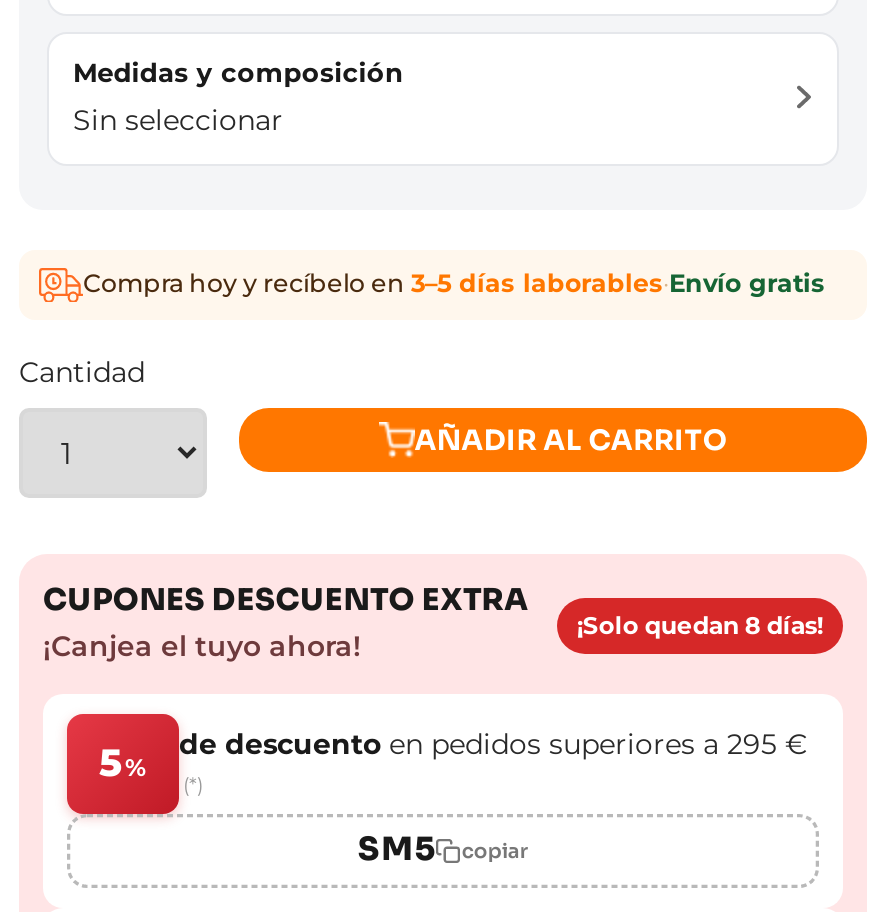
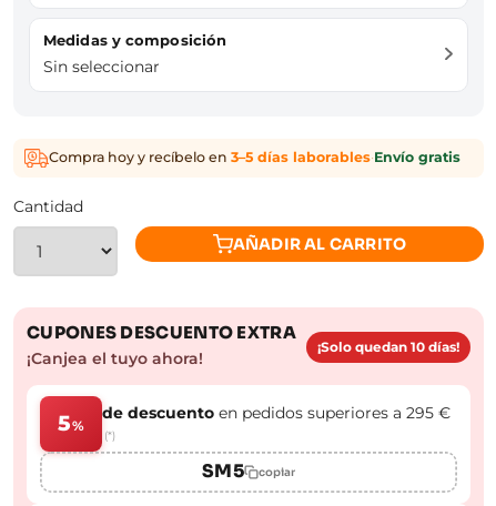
- ¡Solo quedan 8 días!
+ ¡Solo quedan 10 días!
